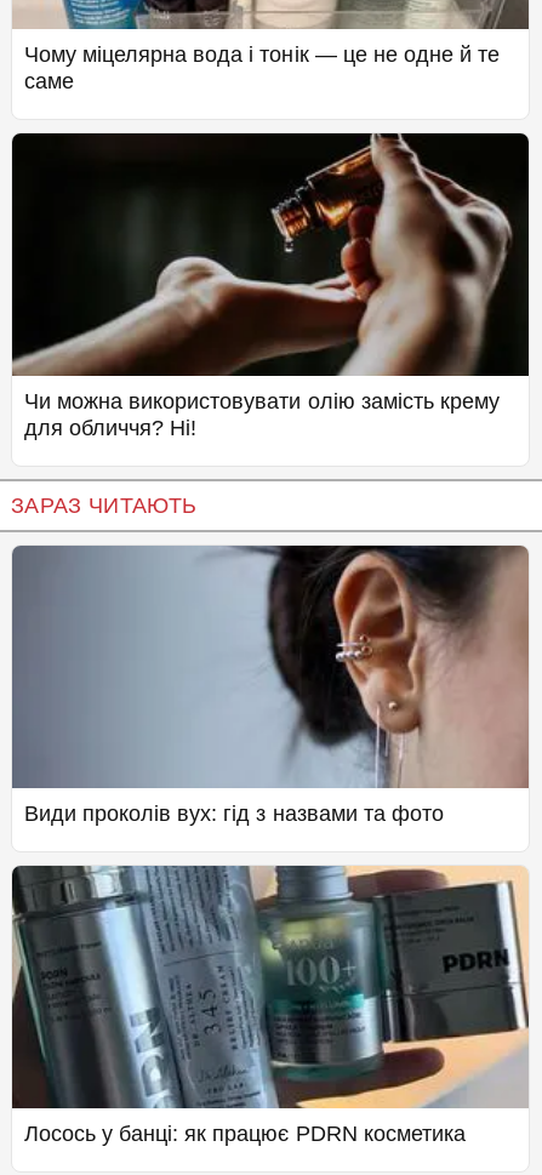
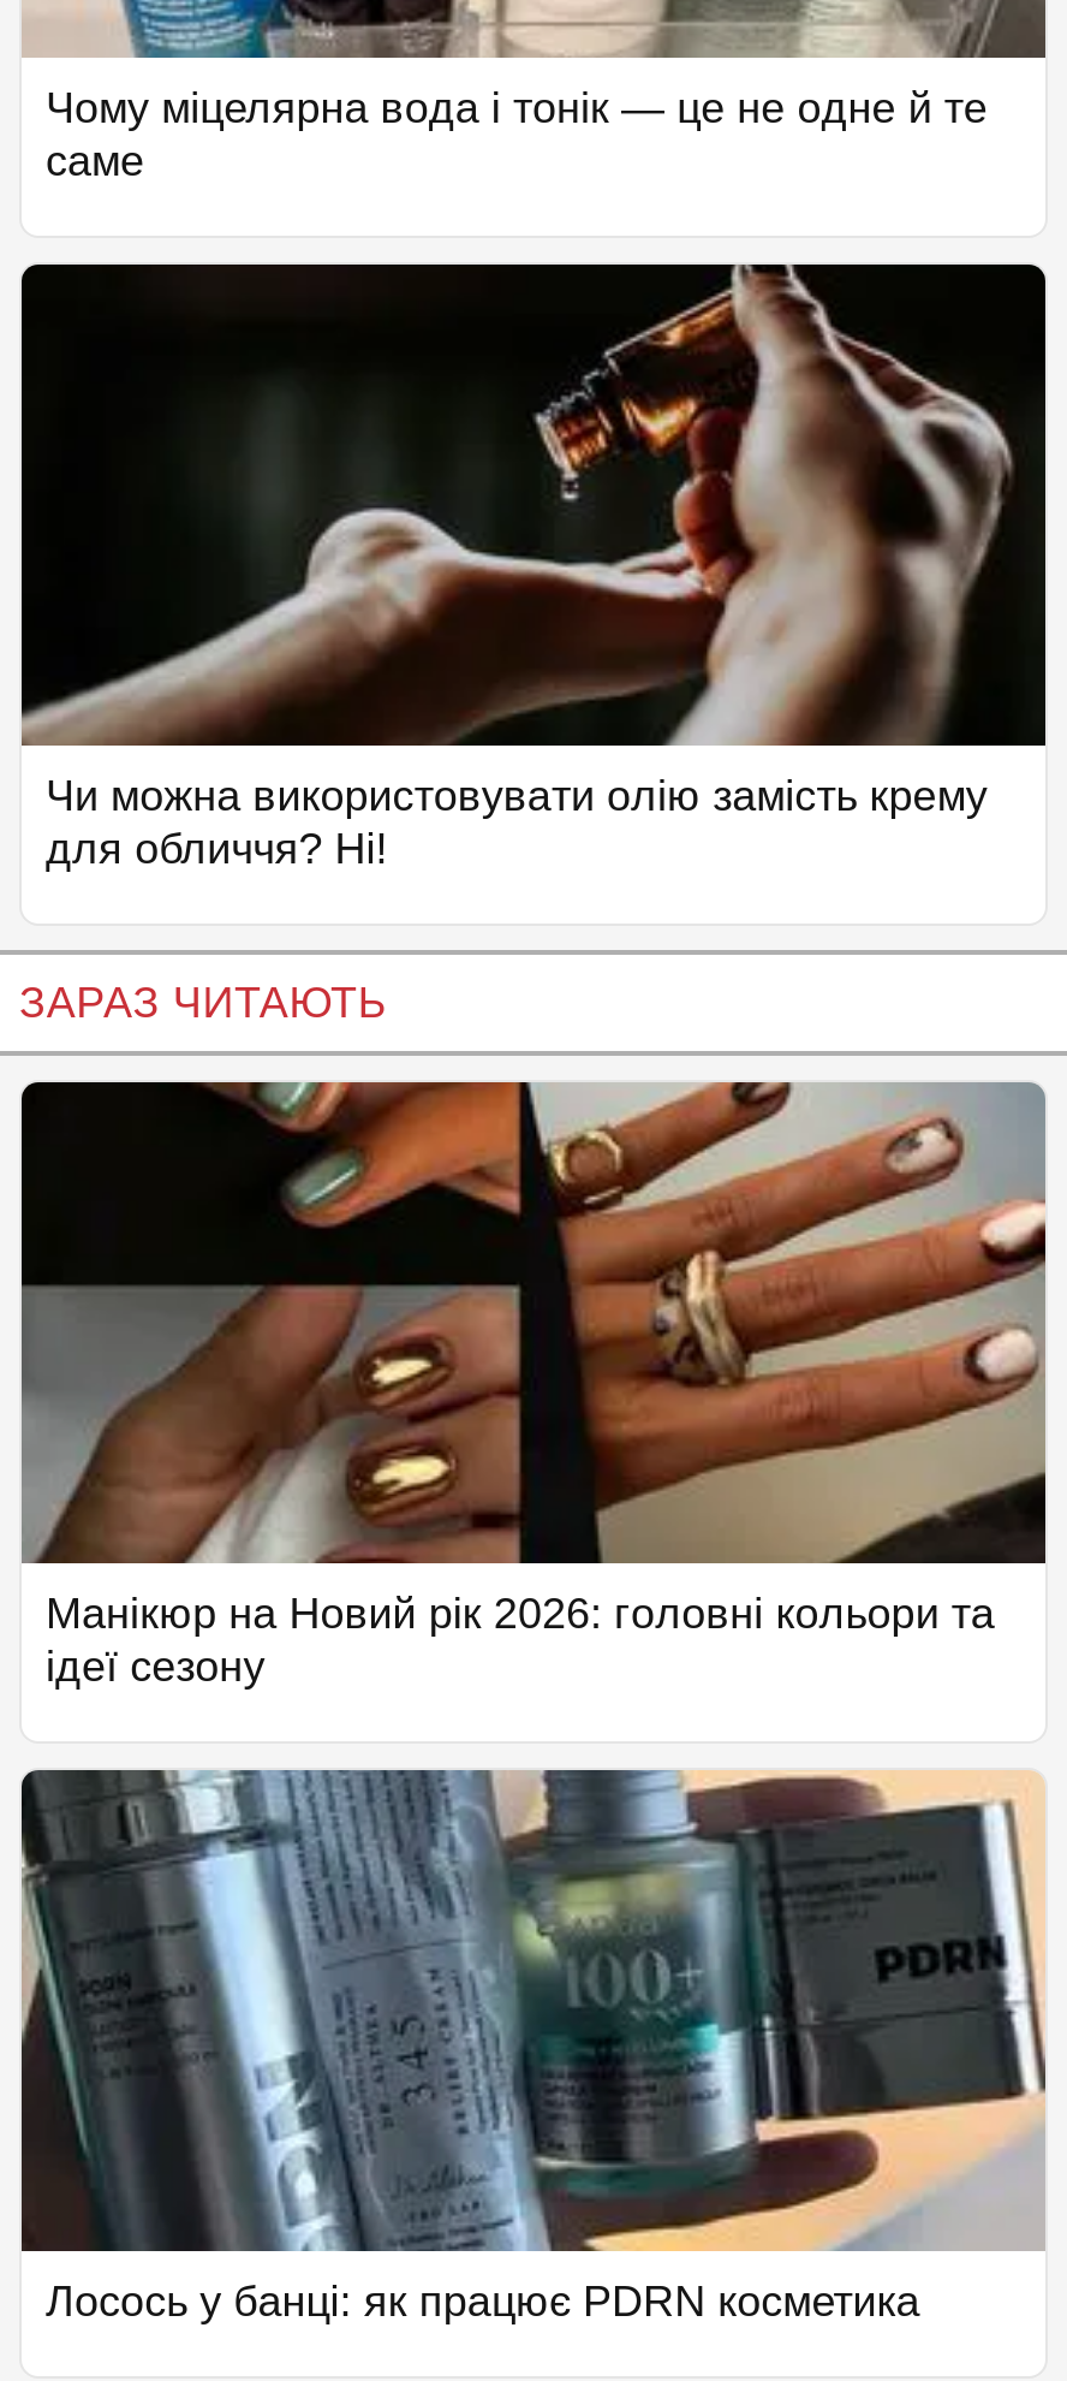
- [image]
- Види проколів вух: гід з назвами та фото
+ [image]
+ Манікюр на Новий рік 2026: головні кольори та
+ ідеї сезону
